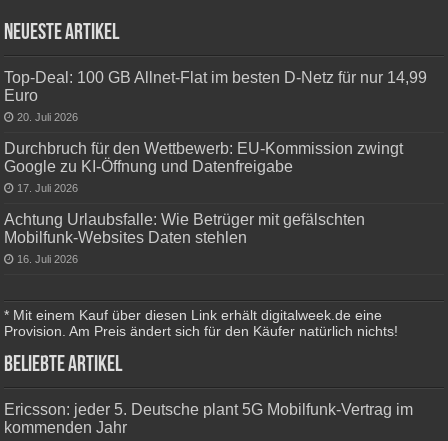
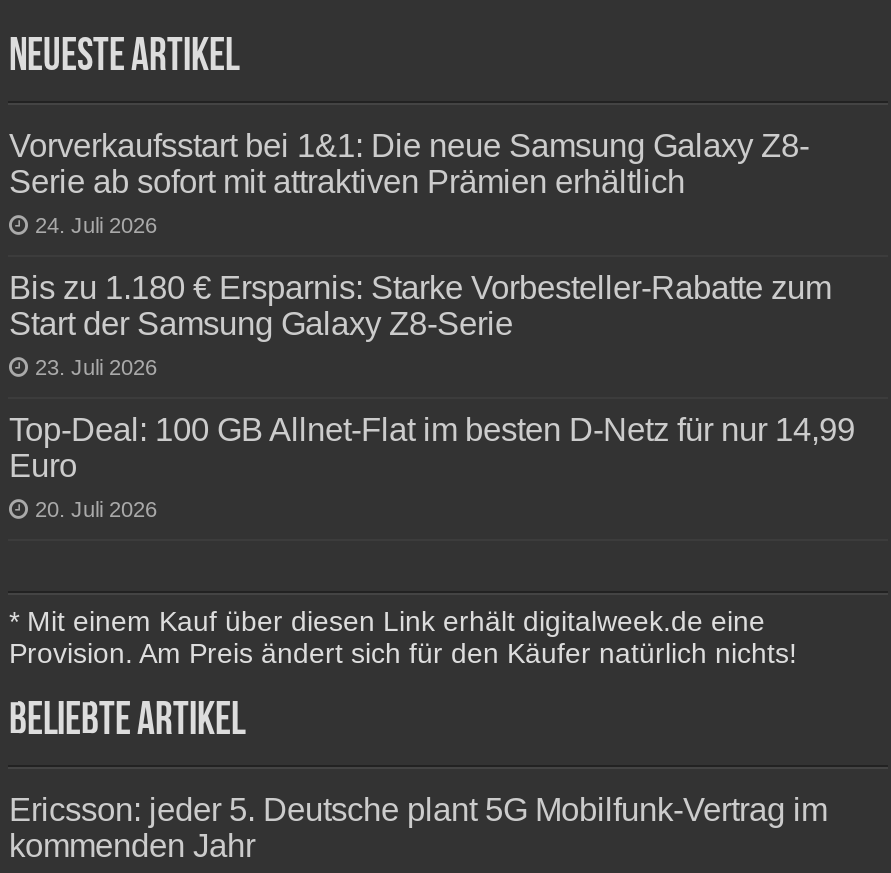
+ Vorverkaufsstart bei 1&1: Die neue Samsung Galaxy Z8-
+ Serie ab sofort mit attraktiven Prämien erhältlich
+ 24. Juli 2026
+ Bis zu 1.180 € Ersparnis: Starke Vorbesteller-Rabatte zum
+ Start der Samsung Galaxy Z8-Serie
+ 23. Juli 2026

moved down: Top-Deal: 100 GB Allnet-Flat im besten D-Netz für nur 14,99 | Euro | 20. Juli 2026

- Durchbruch für den Wettbewerb: EU-Kommission zwingt
- Google zu KI-Öffnung und Datenfreigabe
- 17. Juli 2026
- Achtung Urlaubsfalle: Wie Betrüger mit gefälschten
- Mobilfunk-Websites Daten stehlen
- 16. Juli 2026
